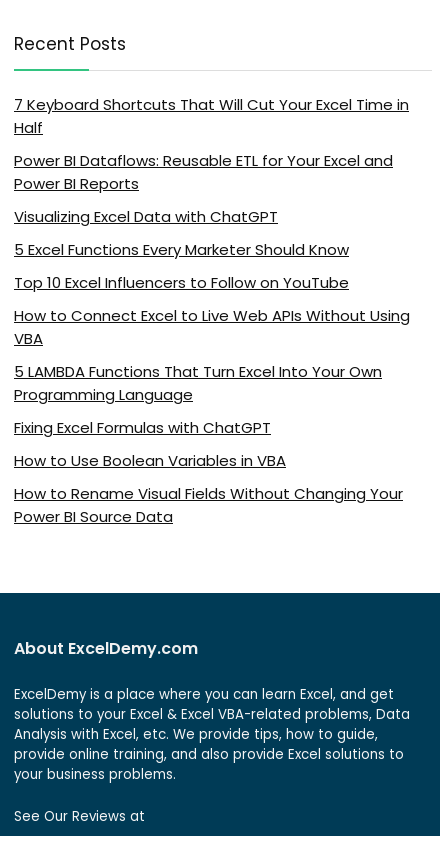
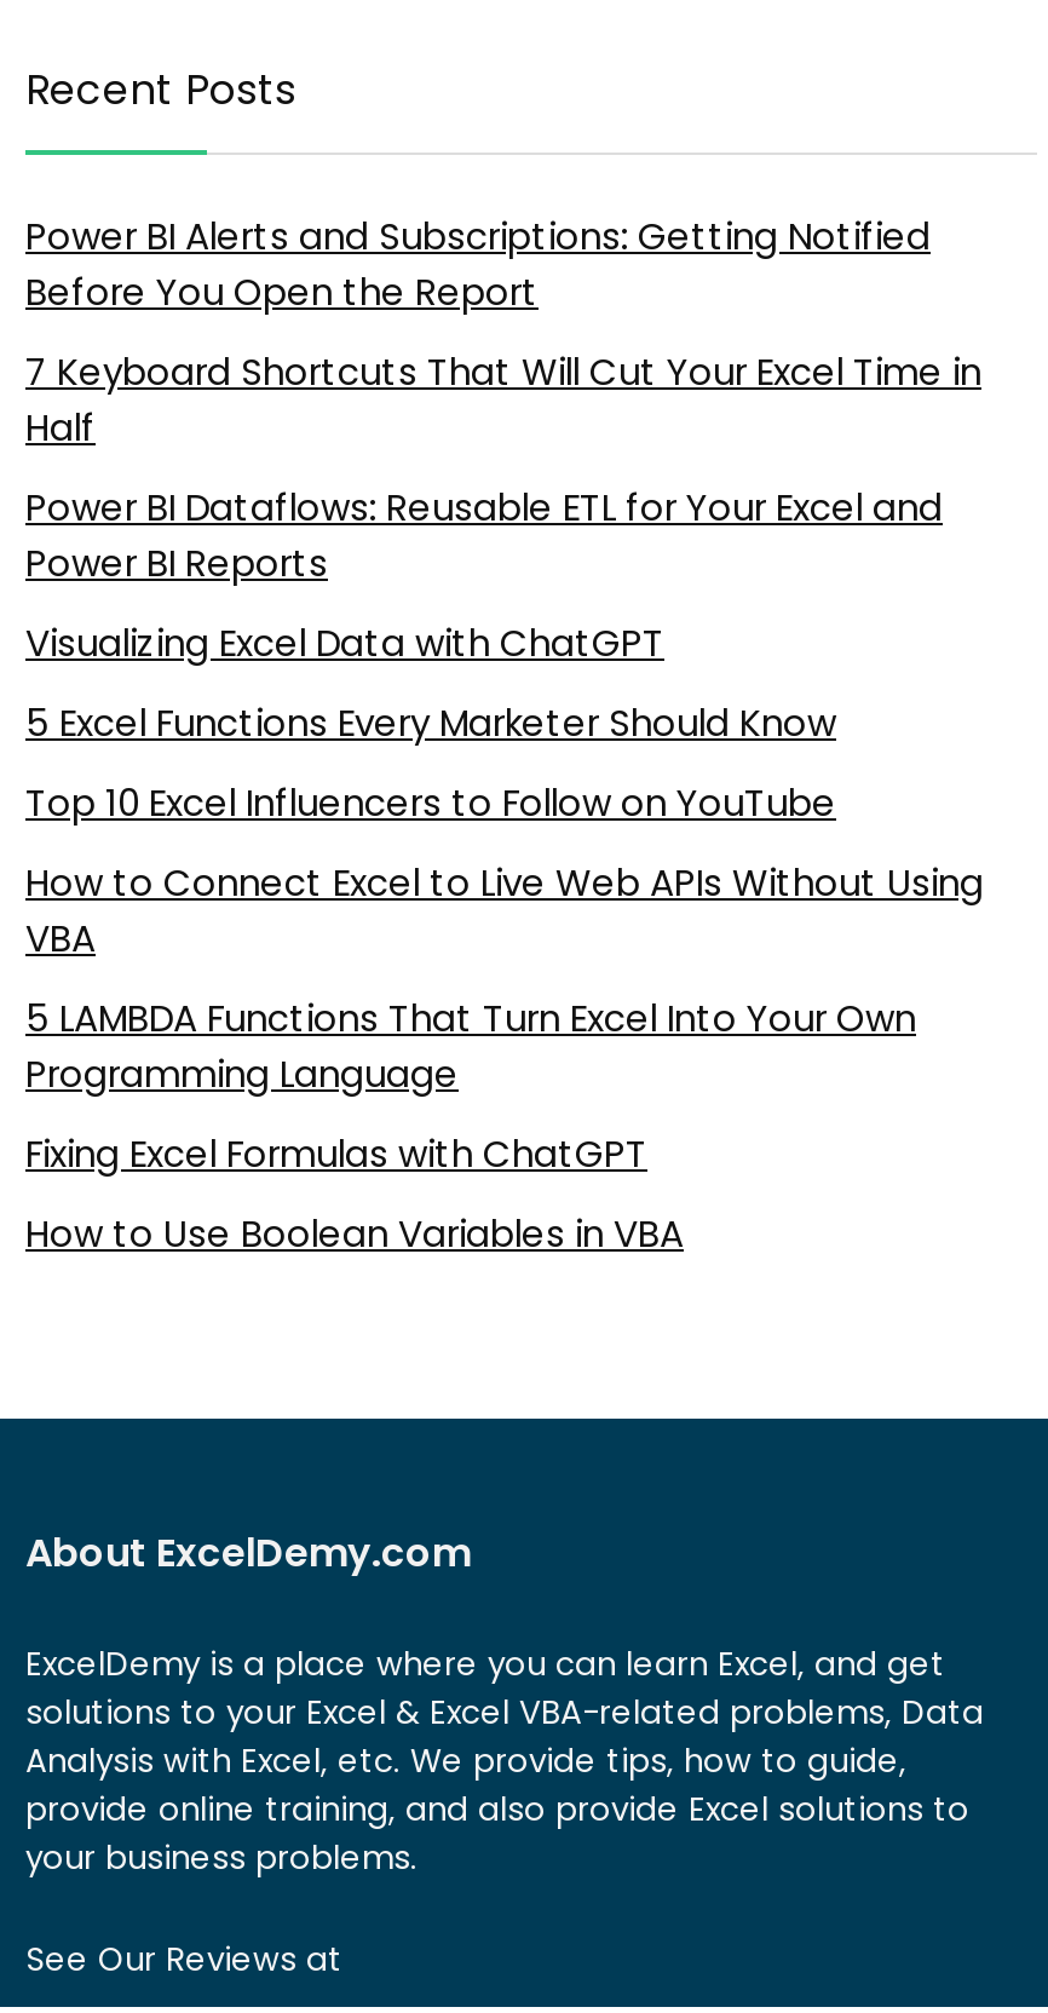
+ Power BI Alerts and Subscriptions: Getting Notified
+ Before You Open the Report

moved down: 7 Keyboard Shortcuts That Will Cut Your Excel Time in | Half | Power BI Dataflows: Reusable ETL for Your Excel and | ... | Fixing Excel Formulas with ChatGPT | How to Use Boolean Variables in VBA

- How to Rename Visual Fields Without Changing Your
- Power BI Source Data
